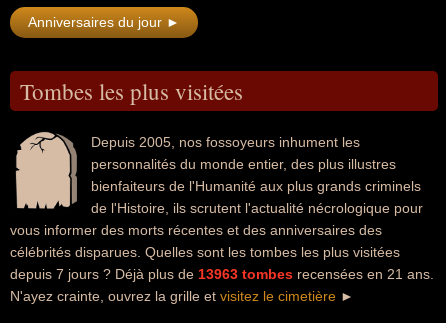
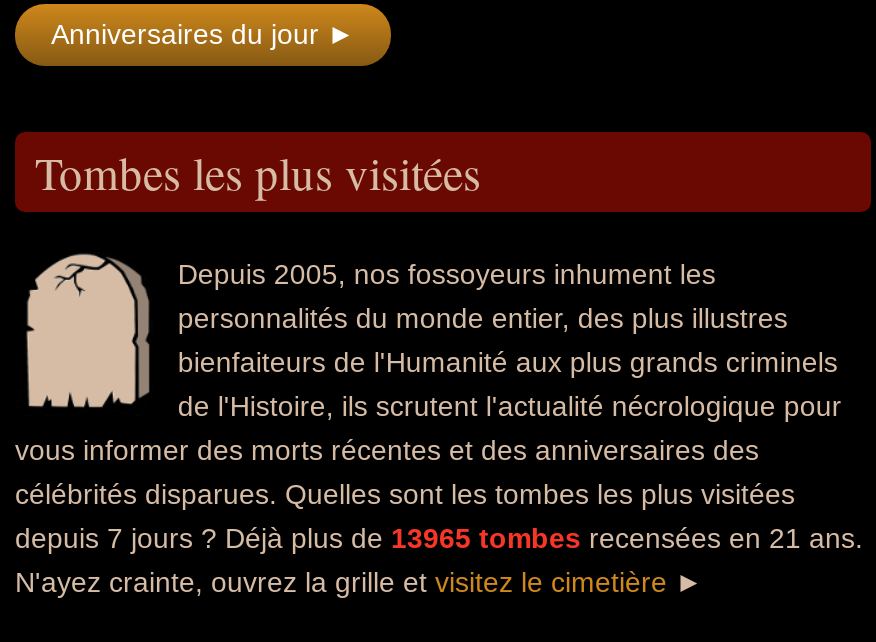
- depuis 7 jours ? Déjà plus de 13963 tombes recensées en 21 ans.
+ depuis 7 jours ? Déjà plus de 13965 tombes recensées en 21 ans.
